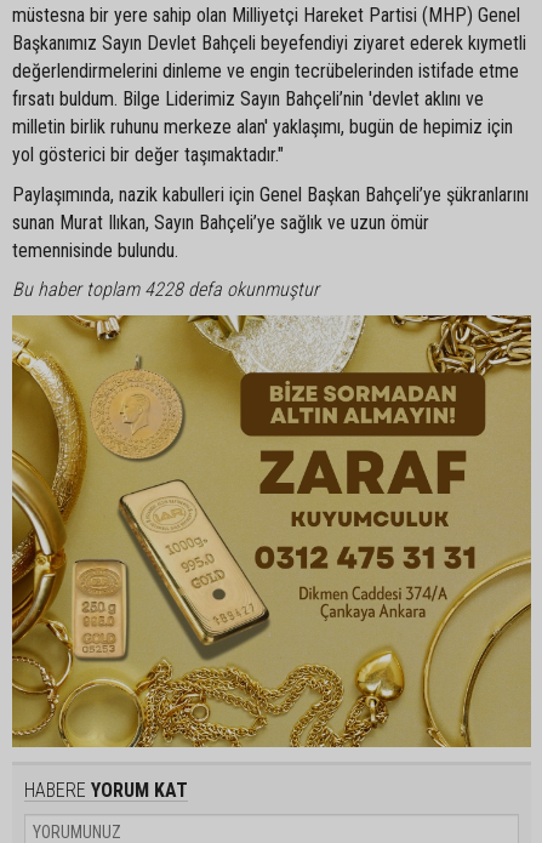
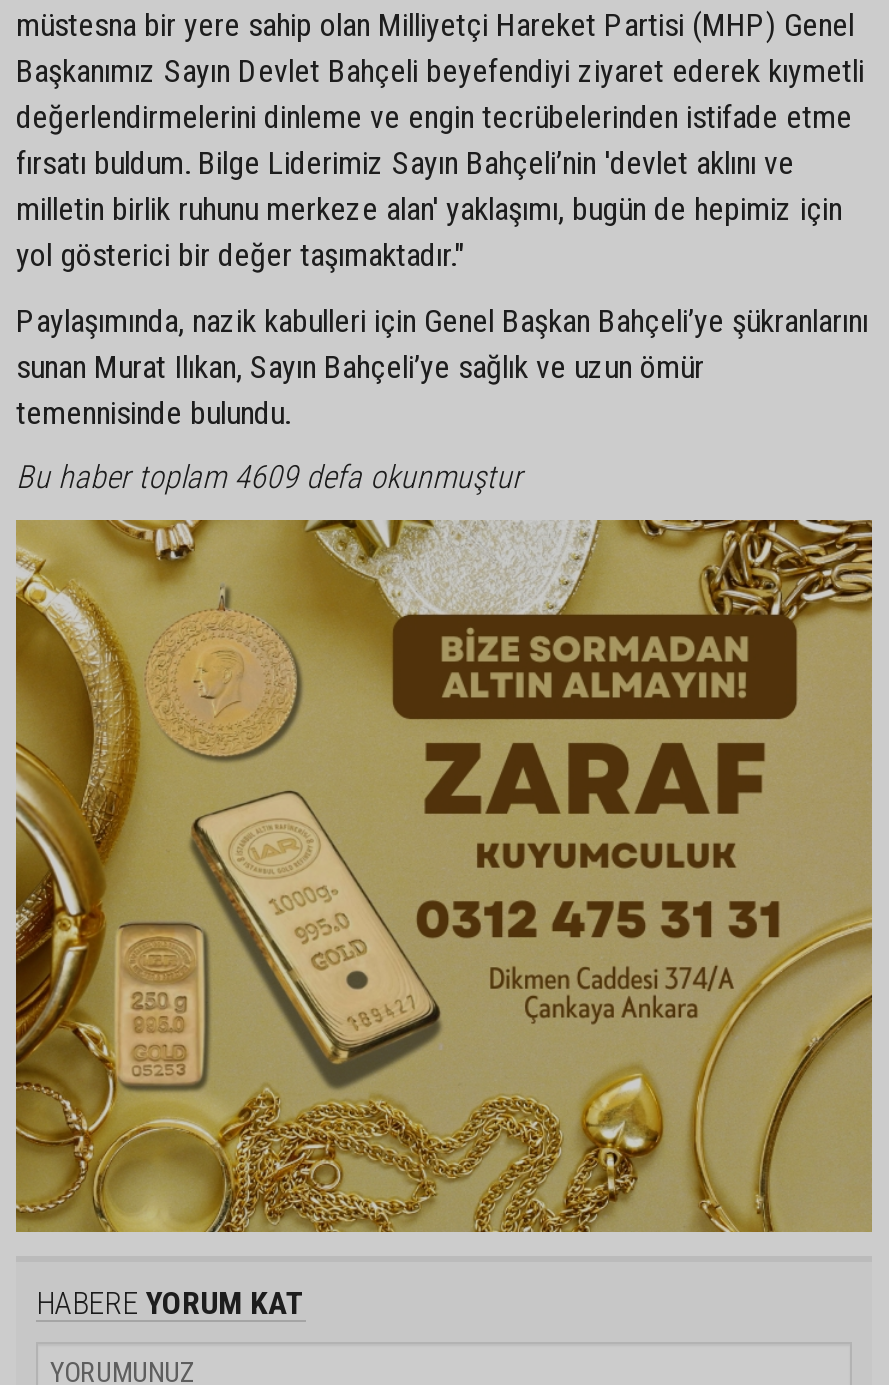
- Bu haber toplam 4228 defa okunmuştur
+ Bu haber toplam 4609 defa okunmuştur
